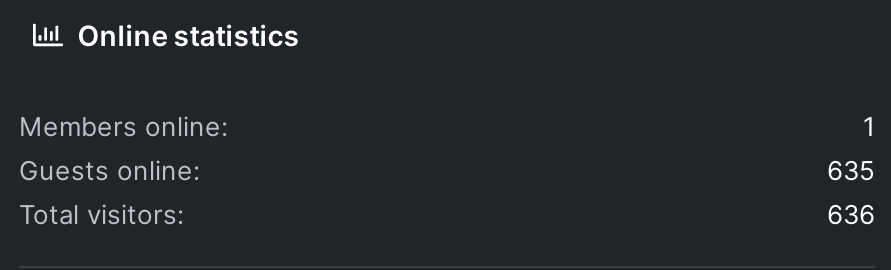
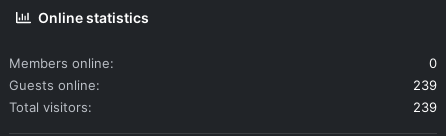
- 1
+ 0

- 635
+ 239

- 636
+ 239
